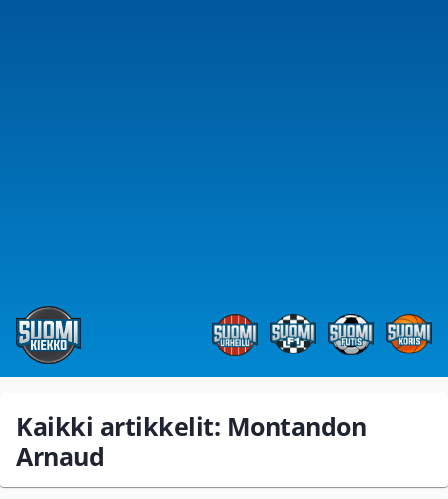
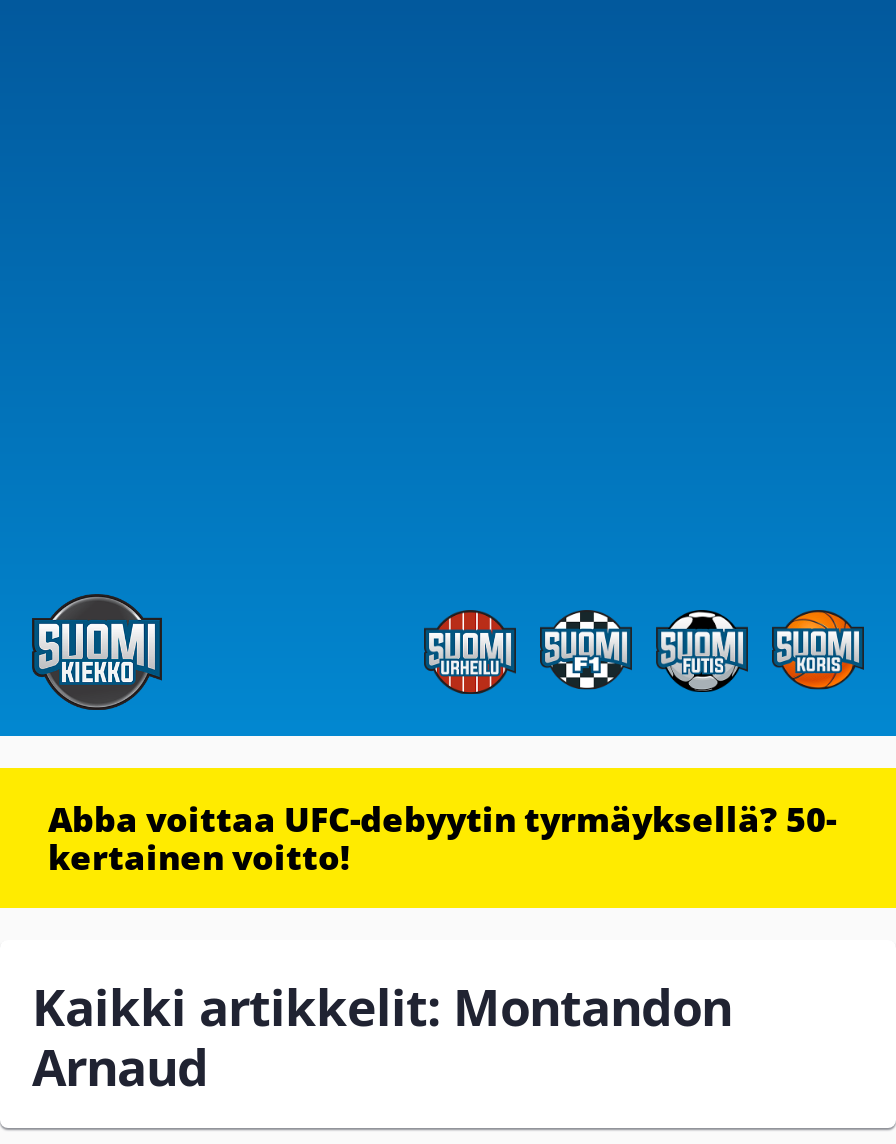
+ Abba voittaa UFC-debyytin tyrmäyksellä? 50-
+ kertainen voitto!
